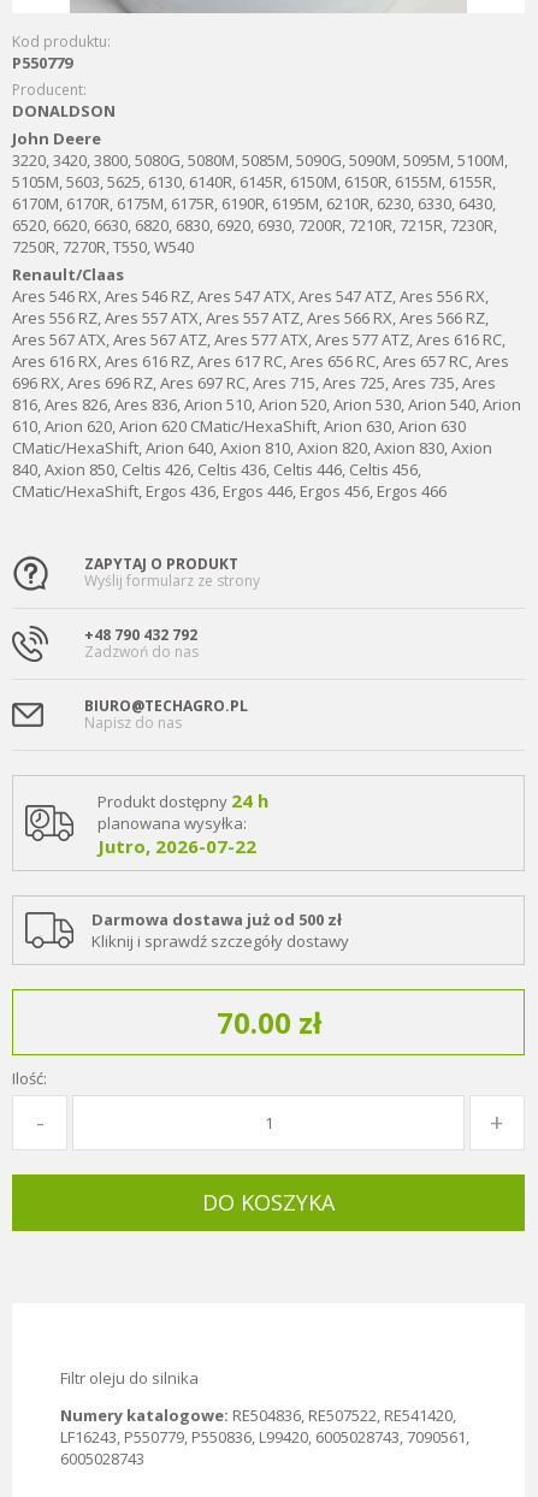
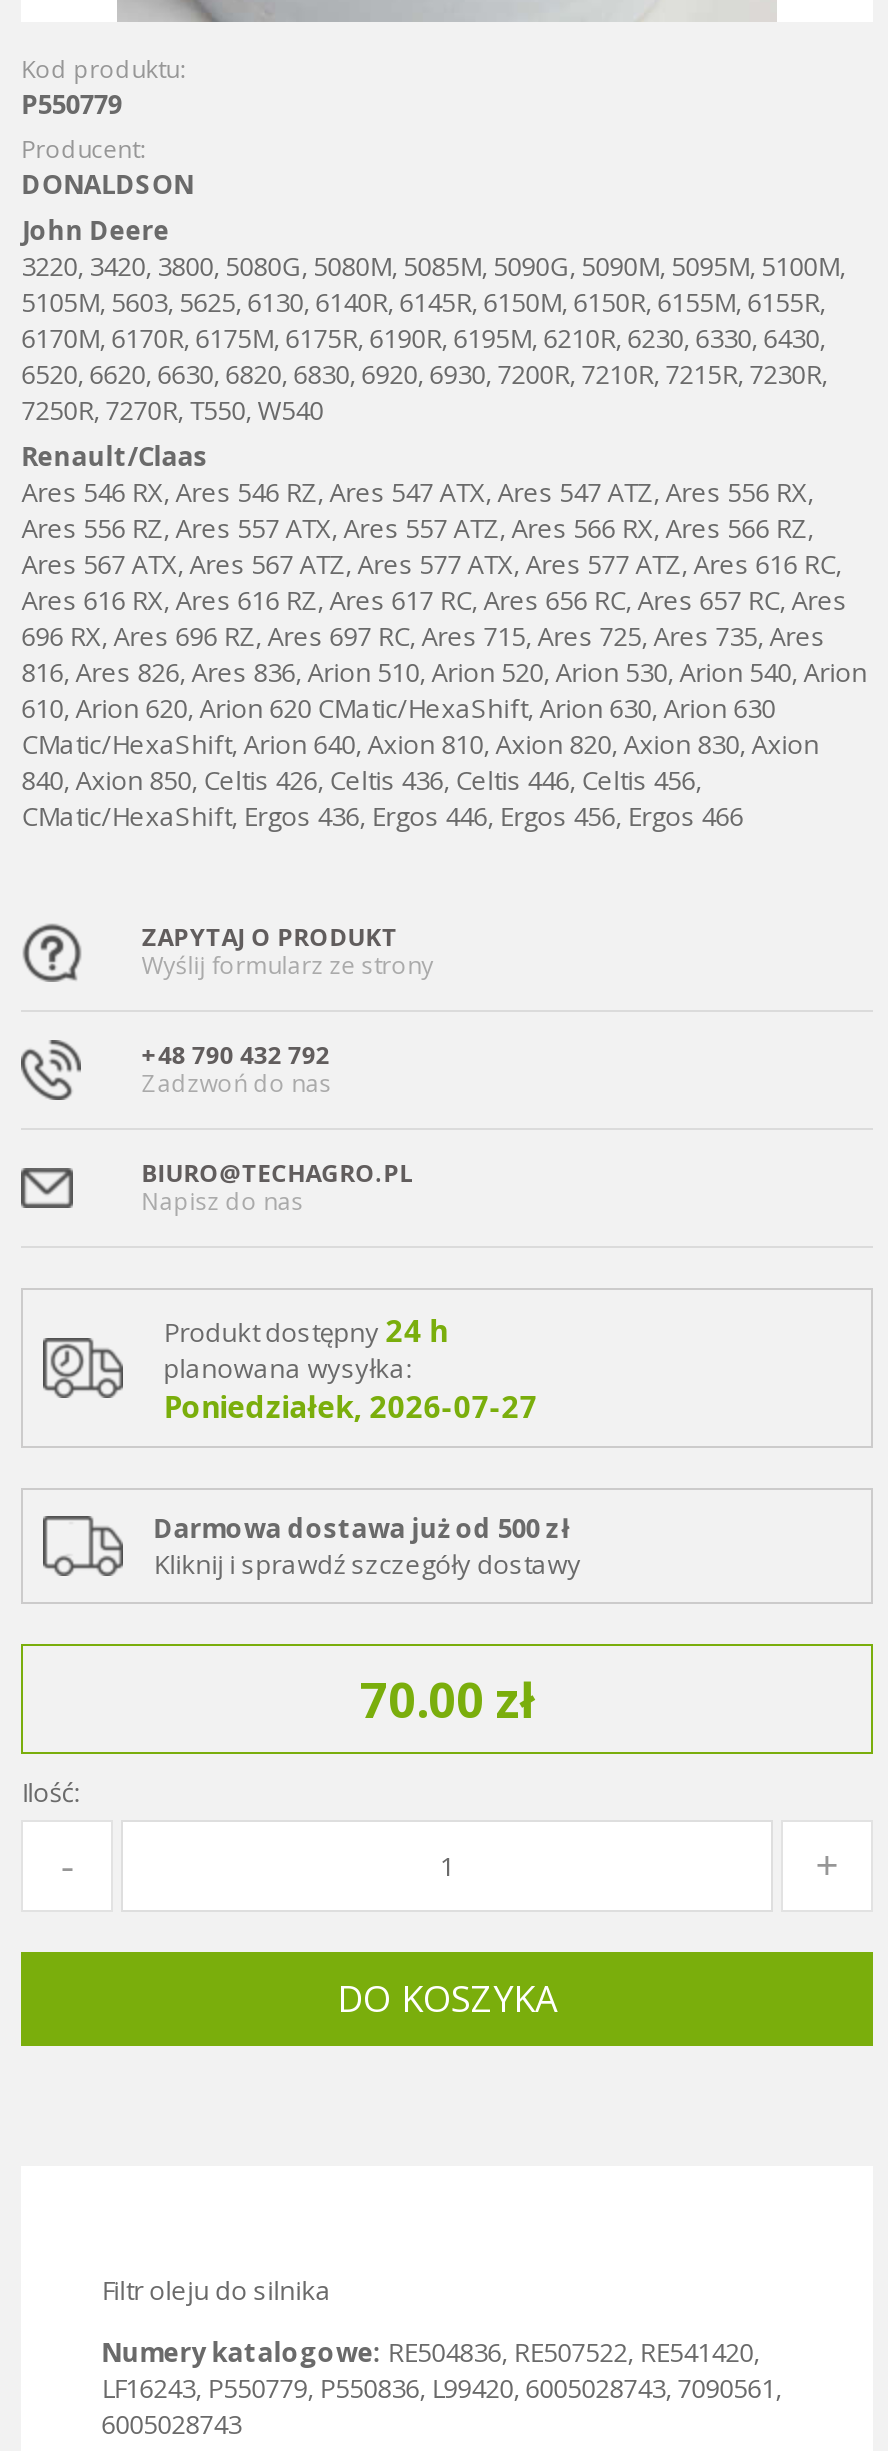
- Jutro, 2026-07-22
+ Poniedziałek, 2026-07-27
